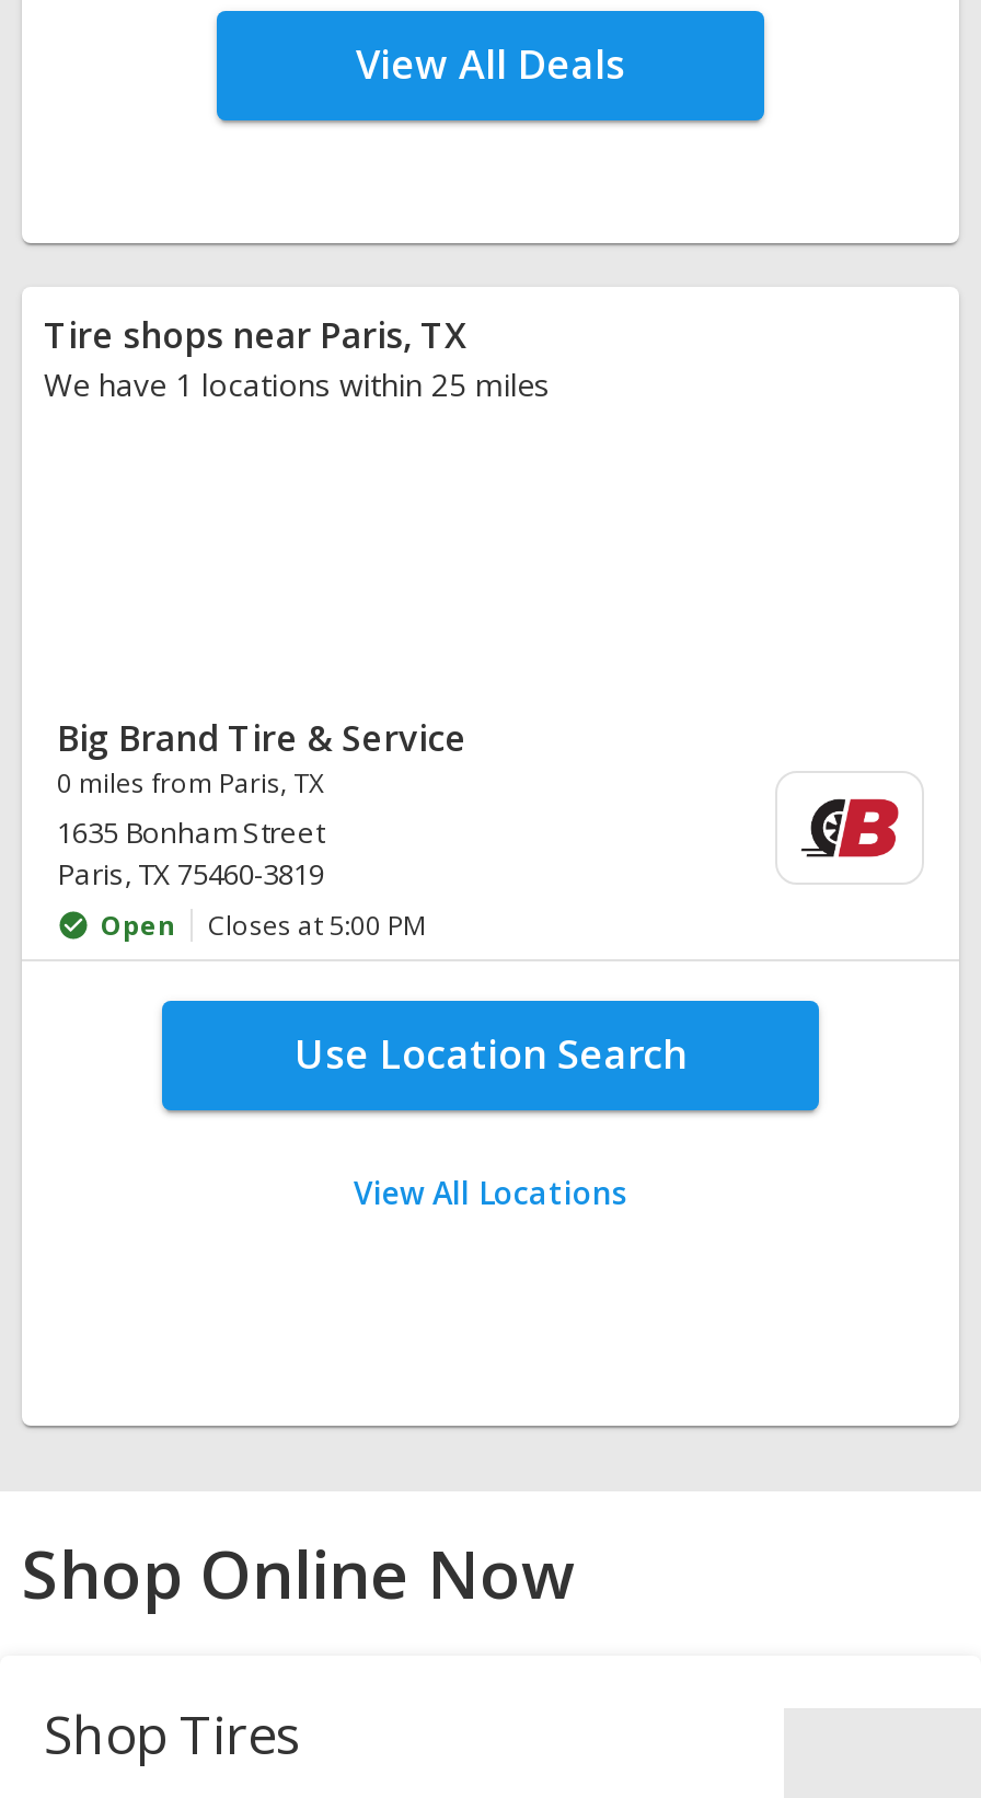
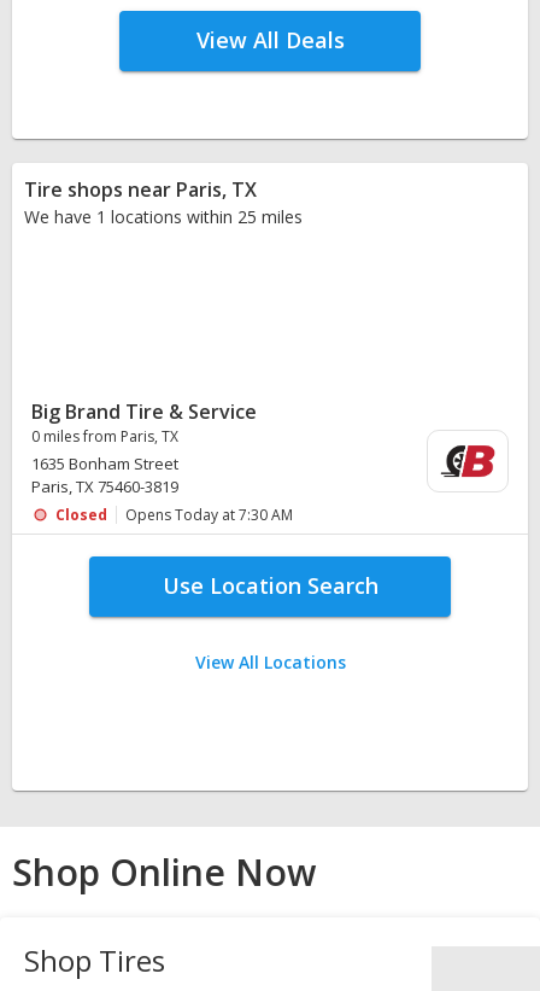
- Open
- Closes at 5:00 PM
+ Closed
+ Opens Today at 7:30 AM
